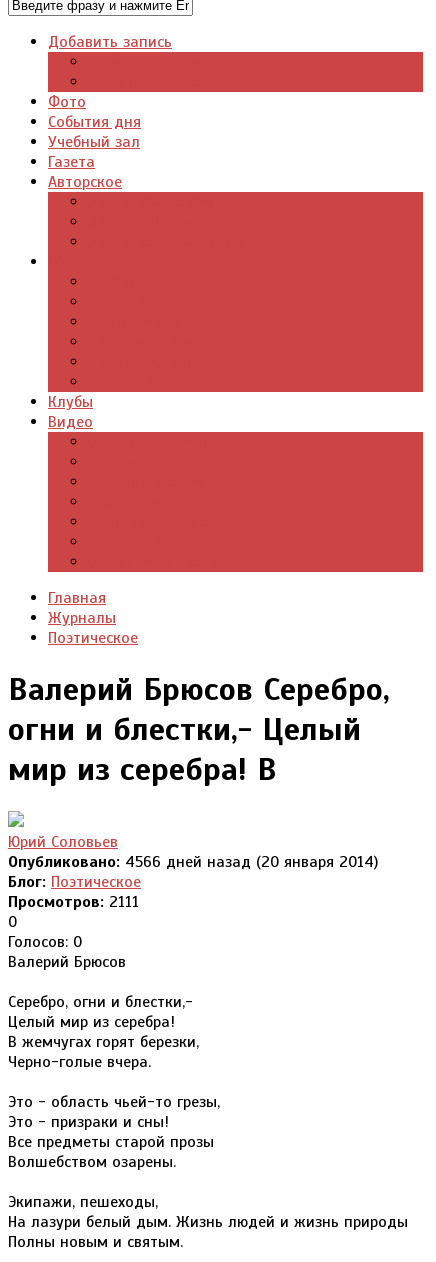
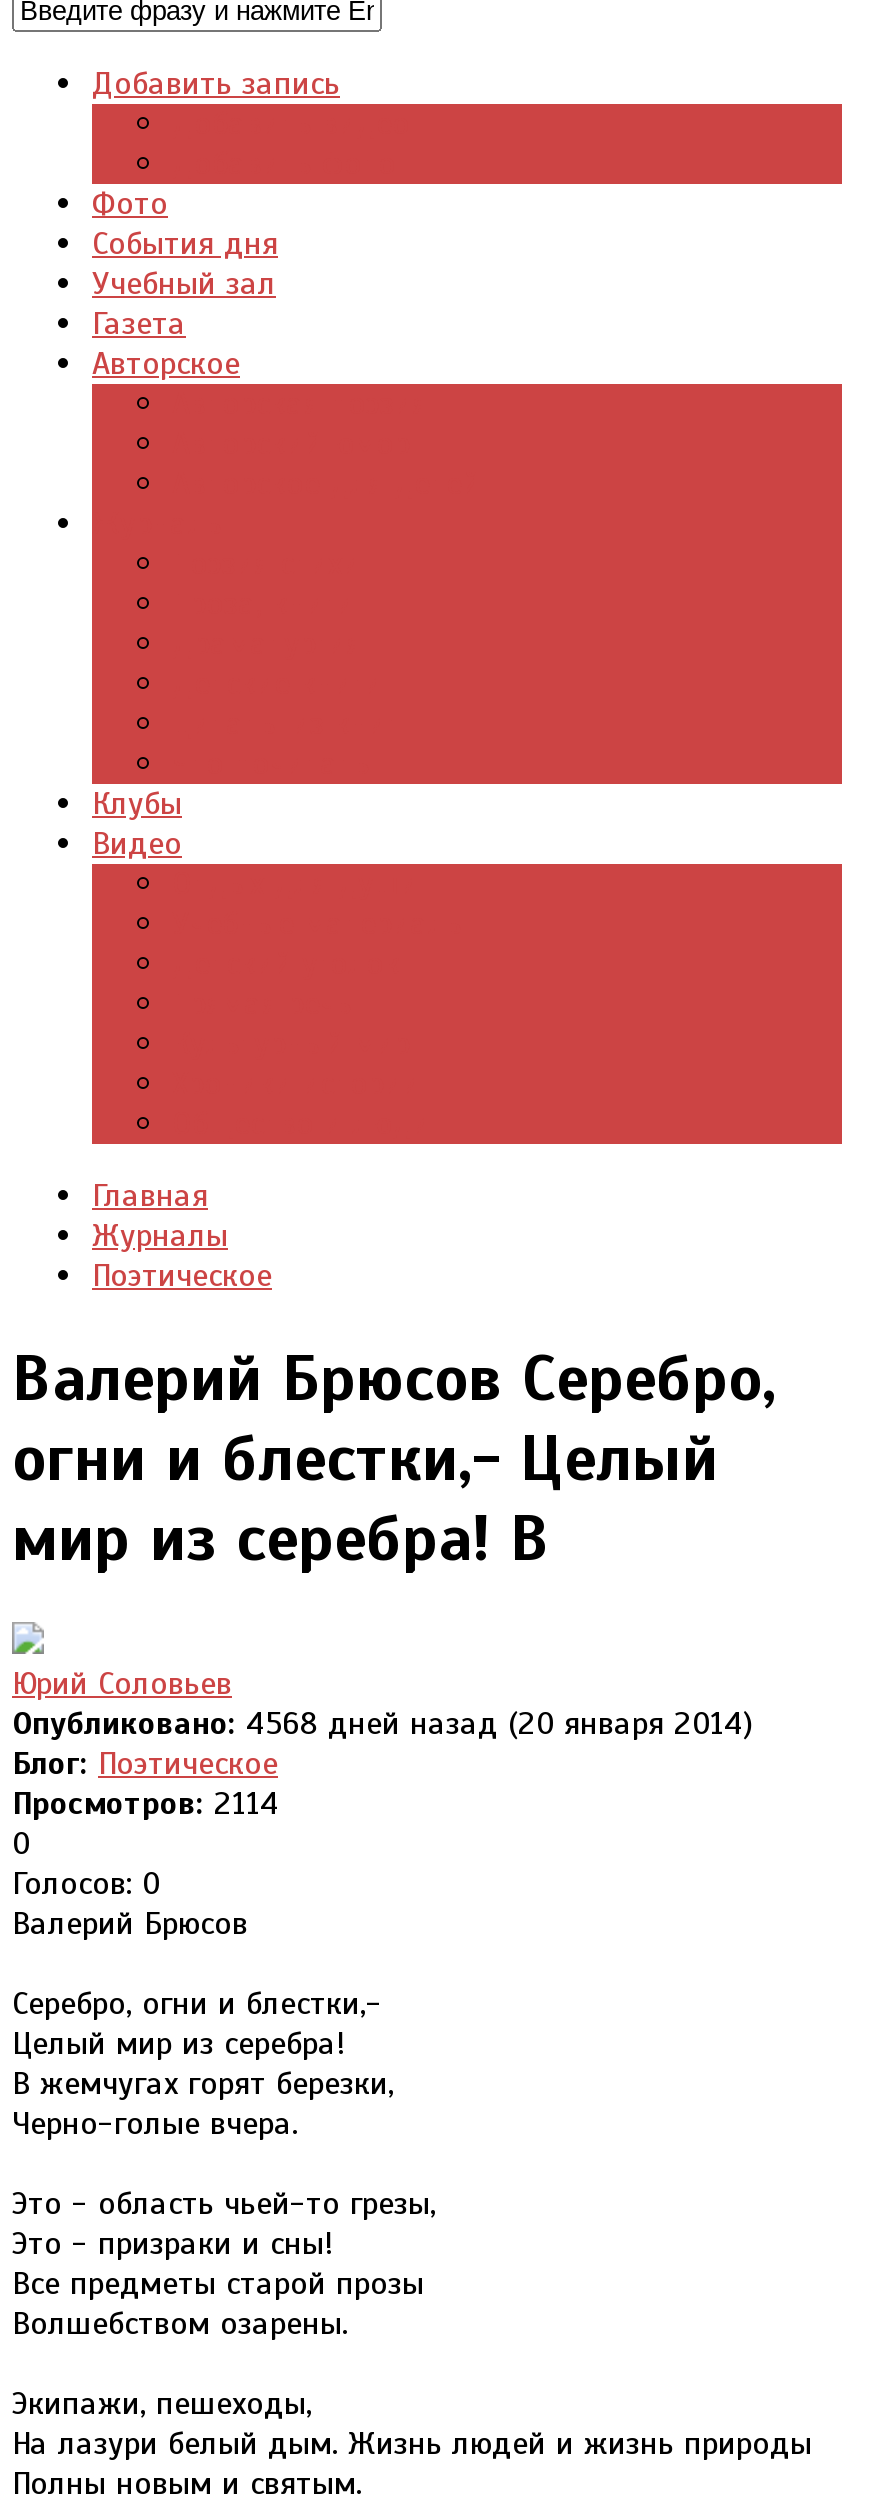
- Опубликовано: 4566 дней назад (20 января 2014)
+ Опубликовано: 4568 дней назад (20 января 2014)

- Просмотров: 2111
+ Просмотров: 2114
